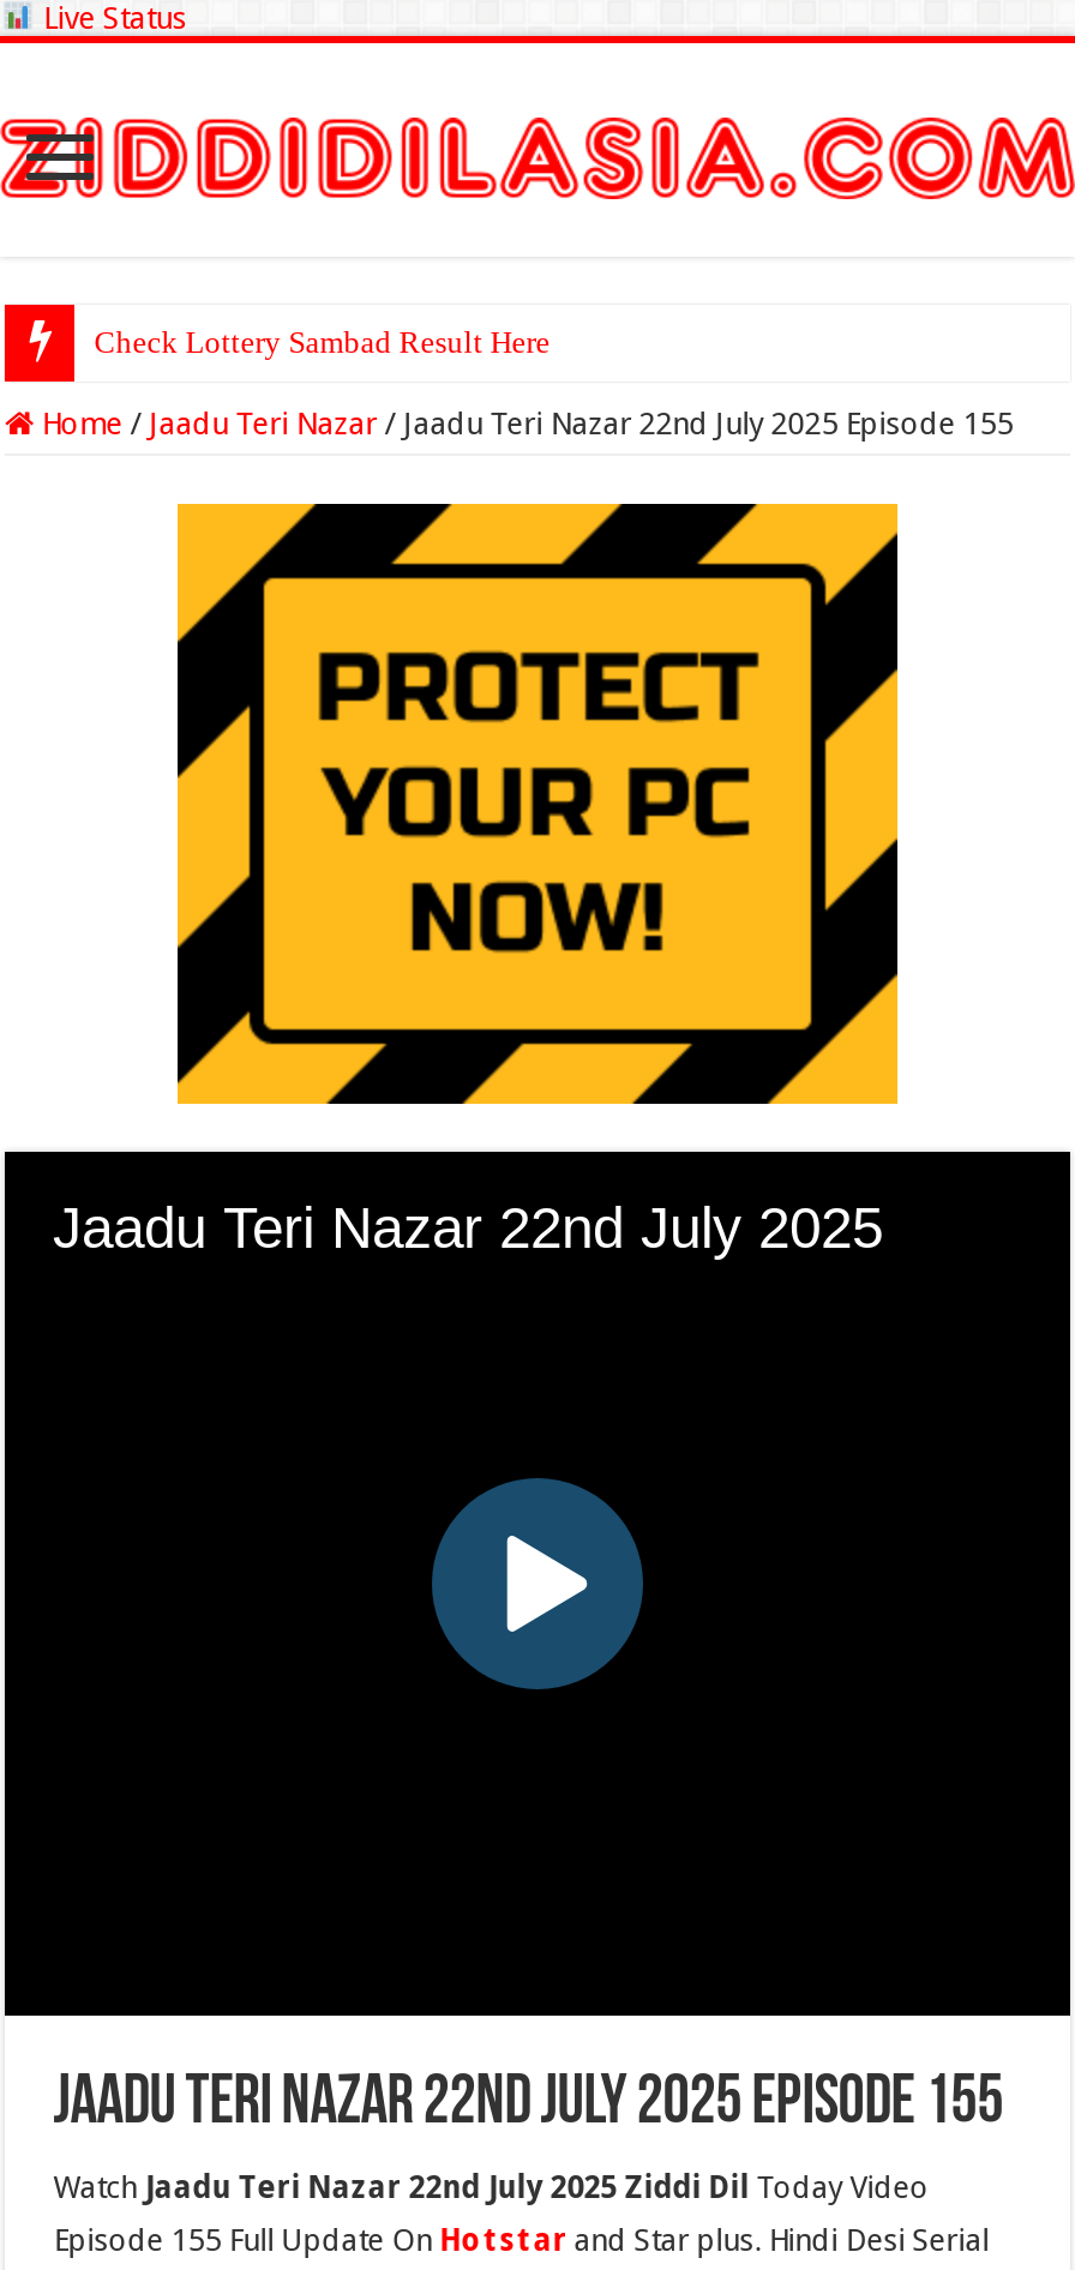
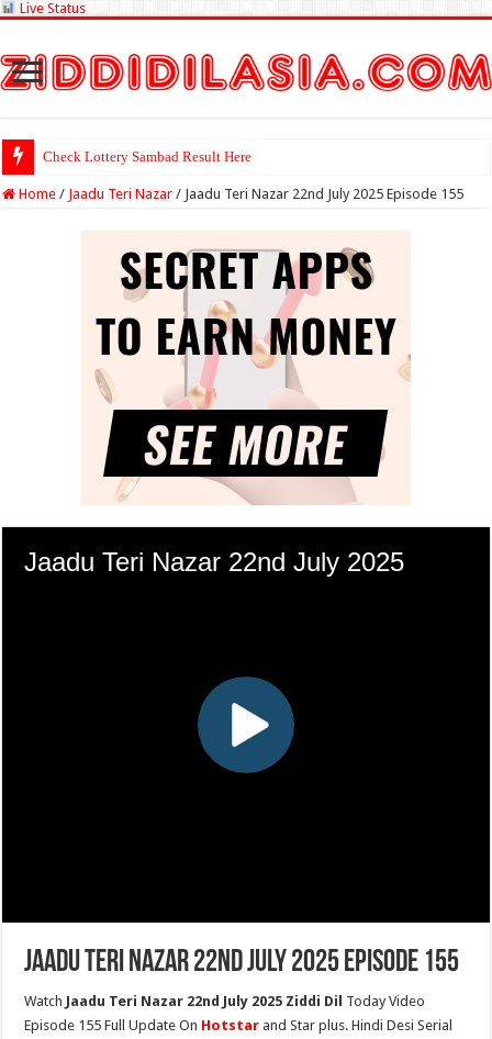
- Chec
+ Check Lottery Sambad Result Here

- [image]
+ [image]
